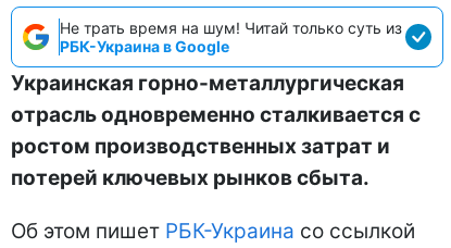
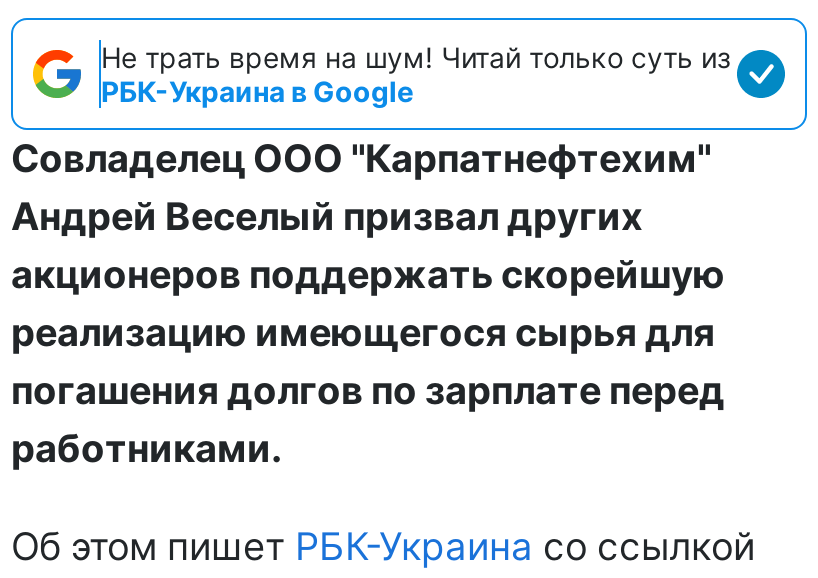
- Украинская горно-металлургическая
- отрасль одновременно сталкивается с
- ростом производственных затрат и
- потерей ключевых рынков сбыта.
+ Совладелец ООО "Карпатнефтехим"
+ Андрей Веселый призвал других
+ акционеров поддержать скорейшую
+ реализацию имеющегося сырья для
+ погашения долгов по зарплате перед
+ работниками.
